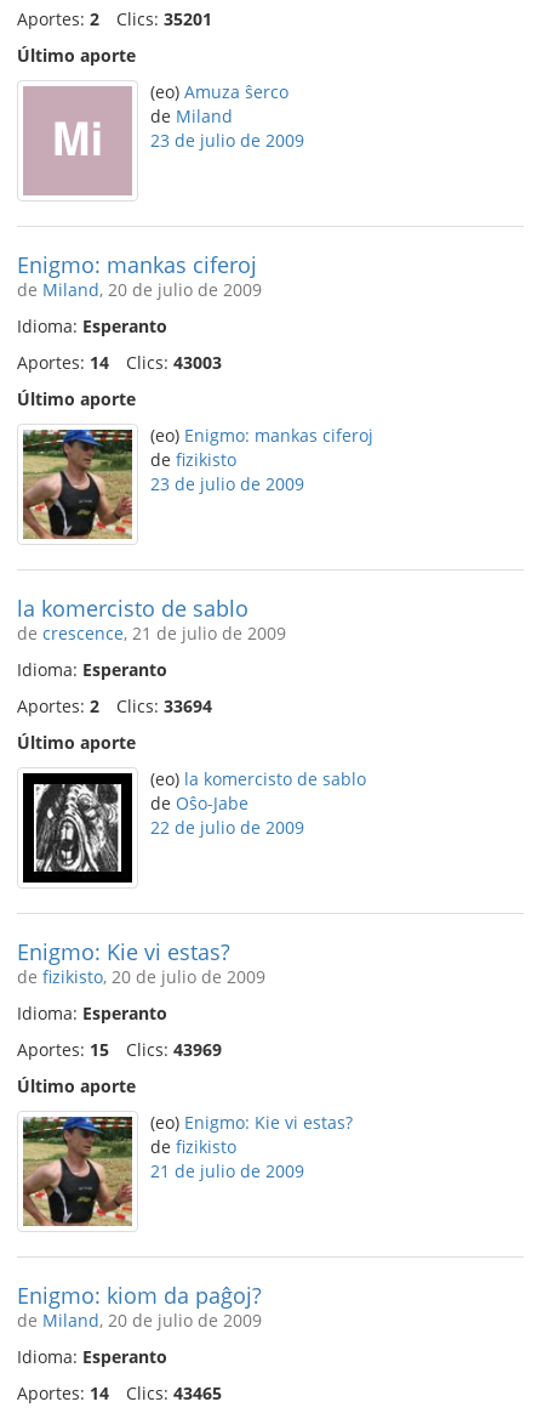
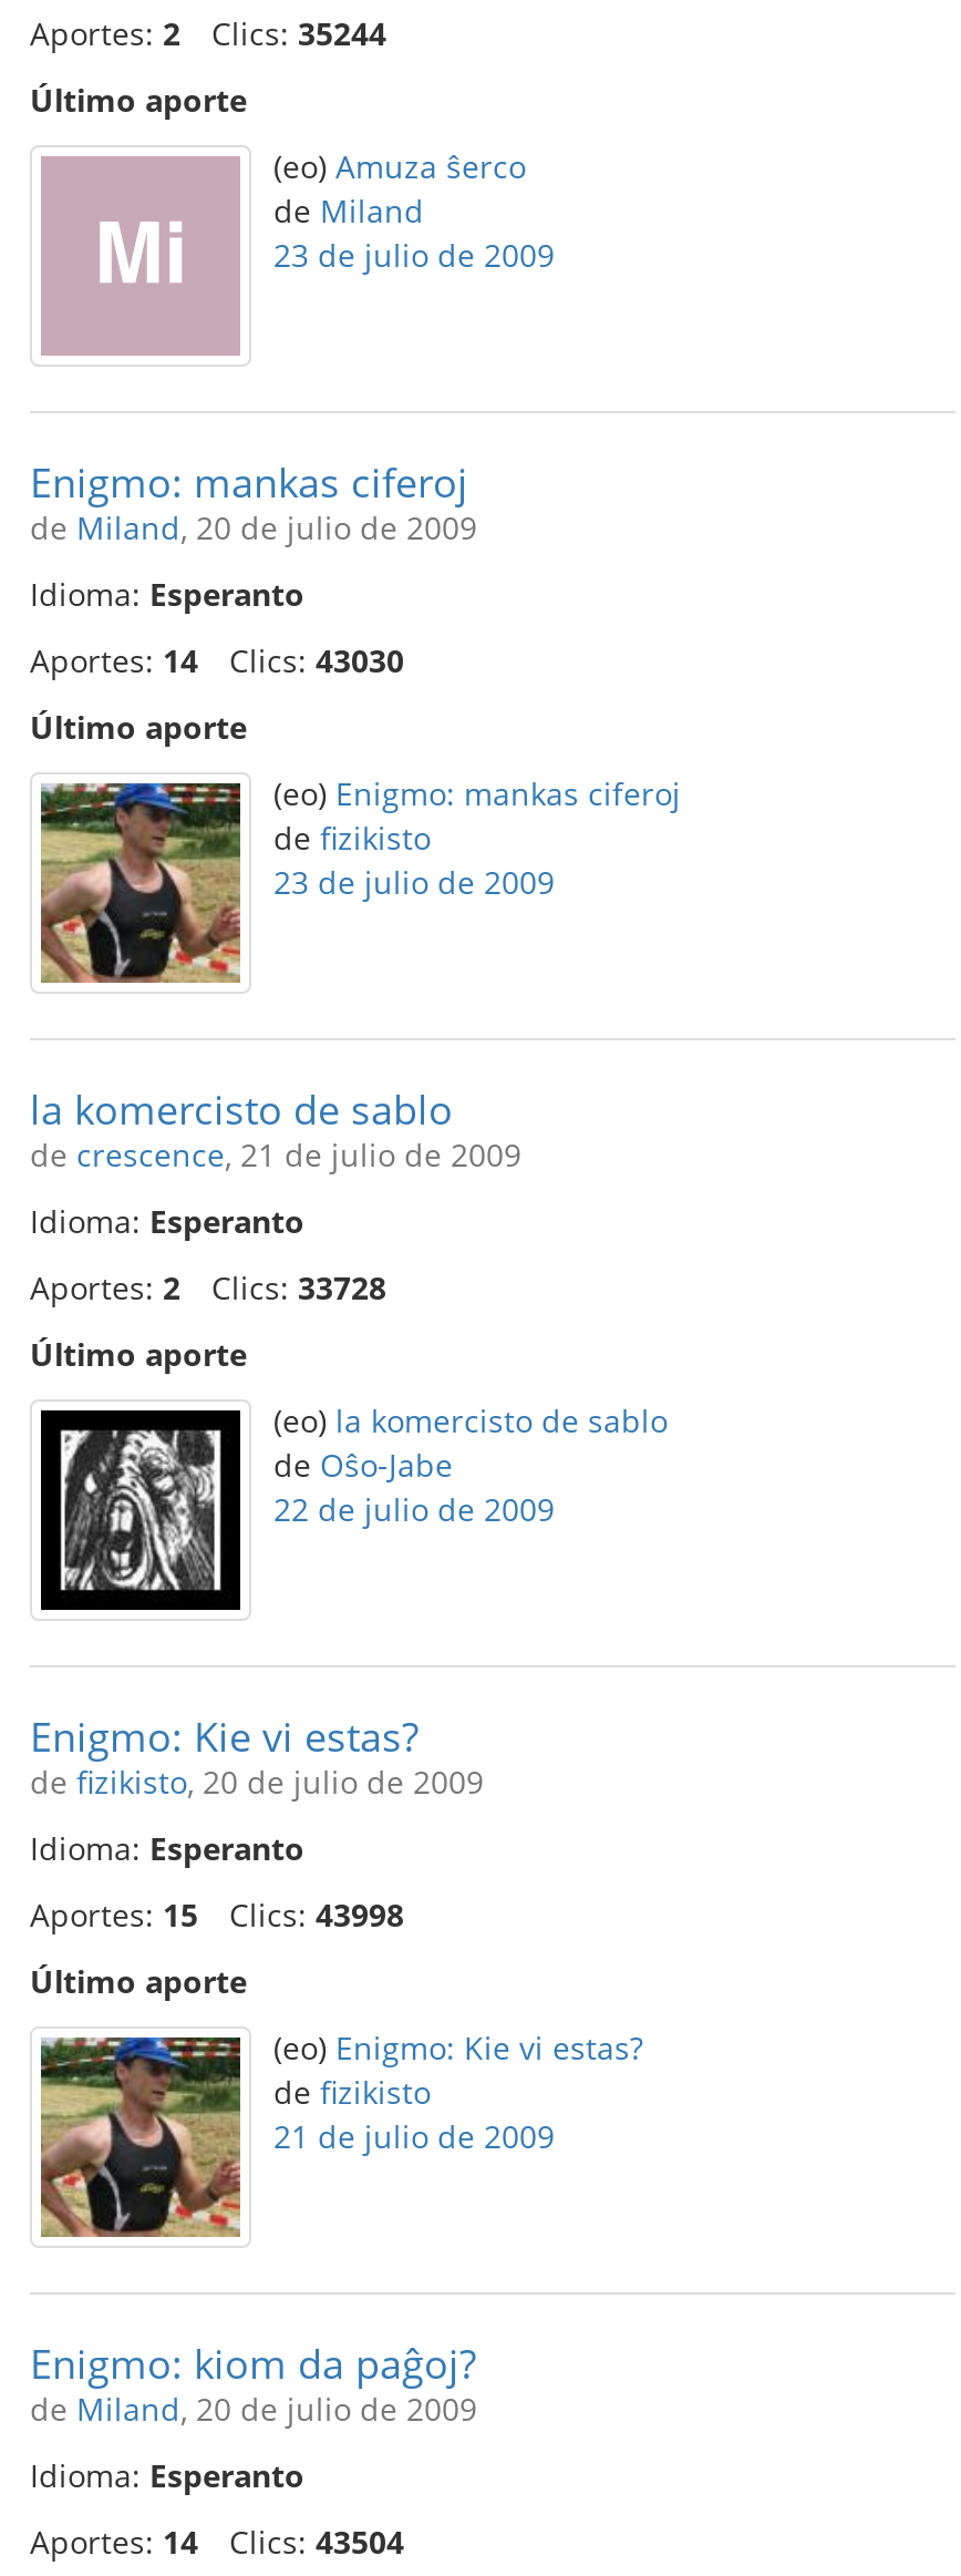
- Aportes: 2 Clics: 35201
+ Aportes: 2 Clics: 35244

- Aportes: 14 Clics: 43003
+ Aportes: 14 Clics: 43030

- Aportes: 2 Clics: 33694
+ Aportes: 2 Clics: 33728

- Aportes: 15 Clics: 43969
+ Aportes: 15 Clics: 43998

- Aportes: 14 Clics: 43465
+ Aportes: 14 Clics: 43504
